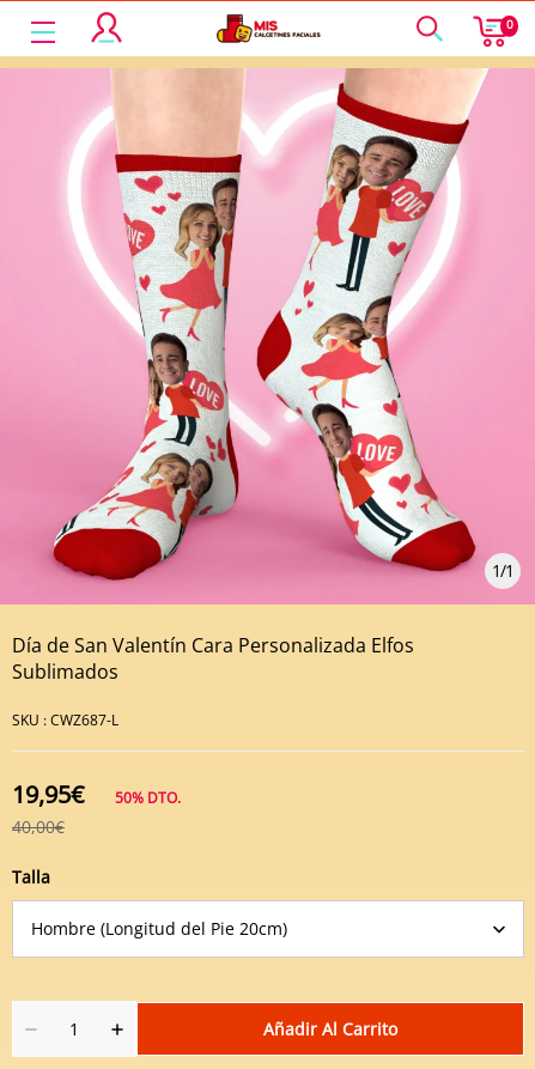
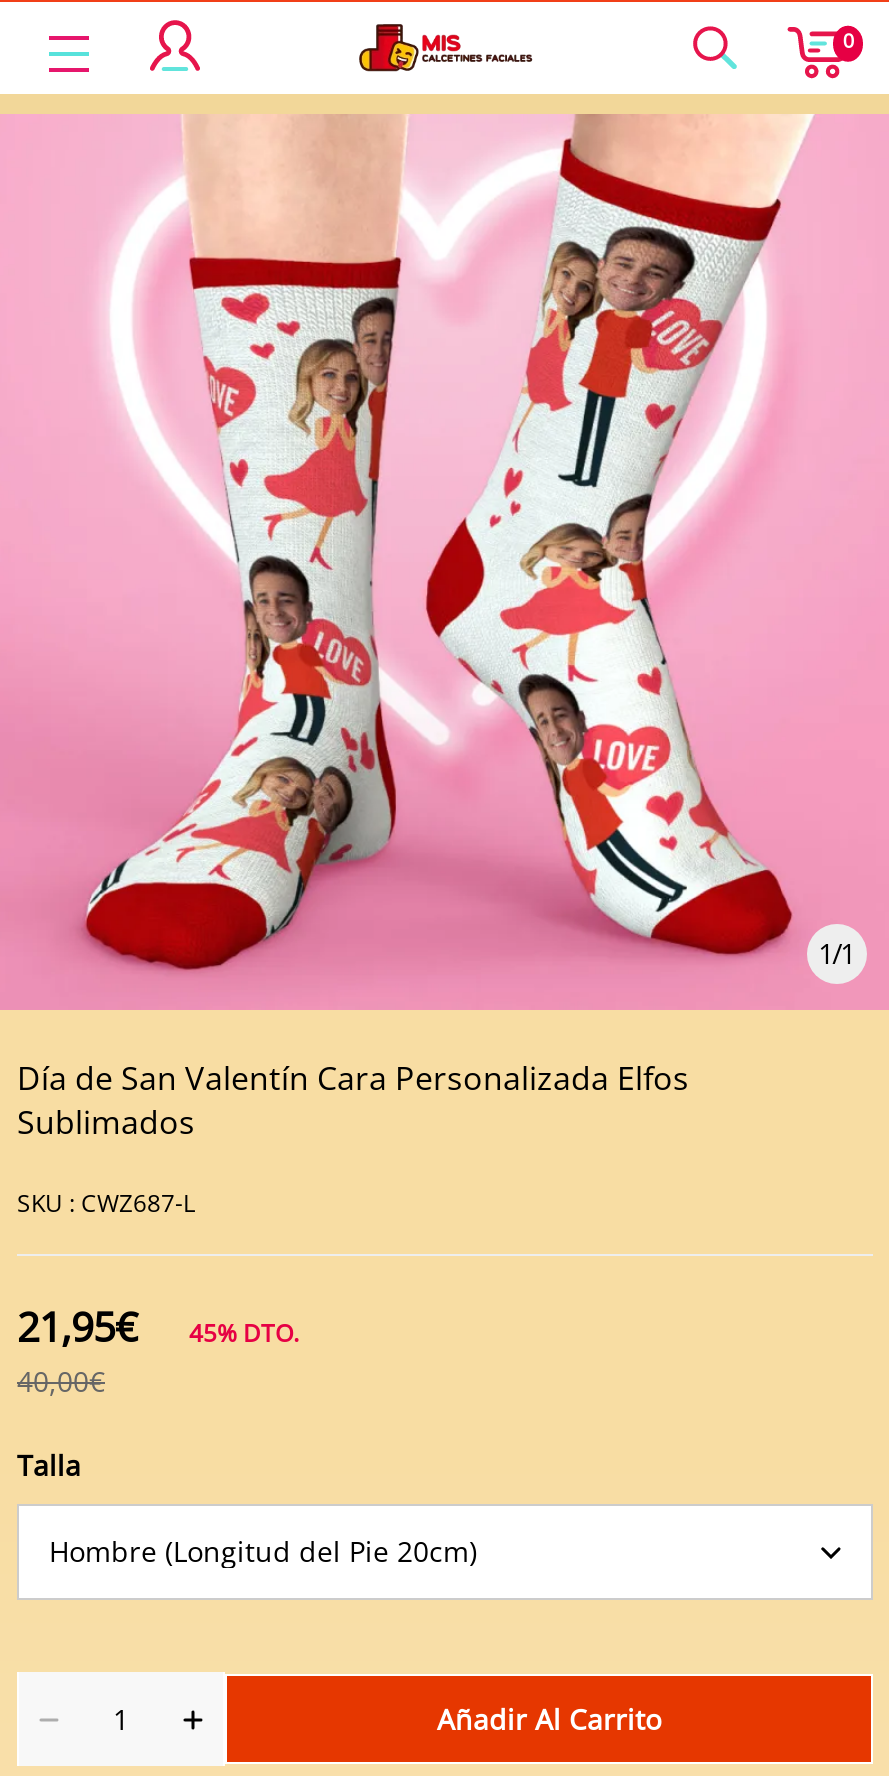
- 19,95€
+ 21,95€

- 50% DTO.
+ 45% DTO.
